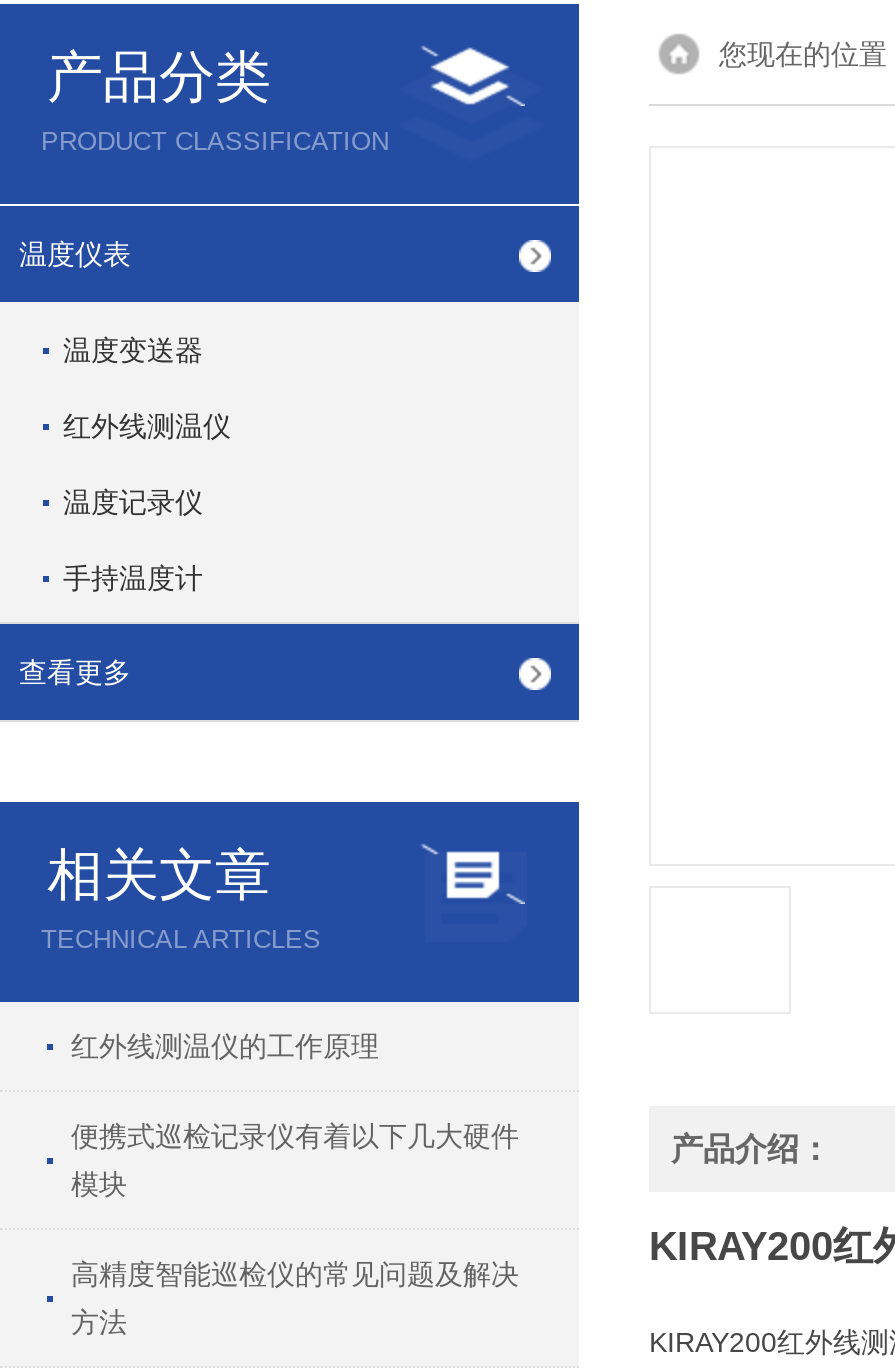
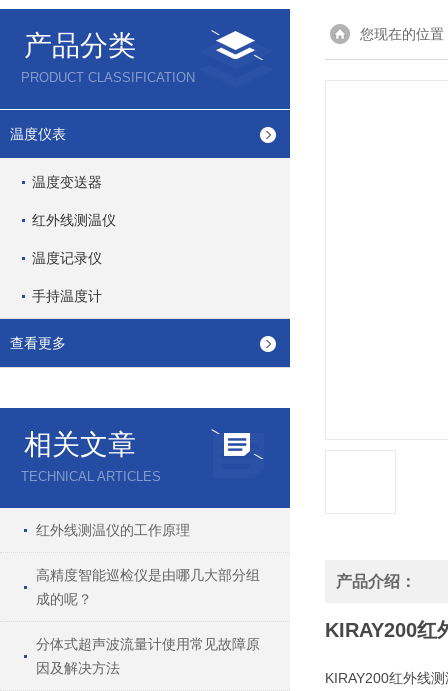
- 便携式巡检记录仪有着以下几大硬件
+ 高精度智能巡检仪是由哪几大部分组

- 模块
+ 成的呢？

- 高精度智能巡检仪的常见问题及解决
+ 分体式超声波流量计使用常见故障原

- 方法
+ 因及解决方法
